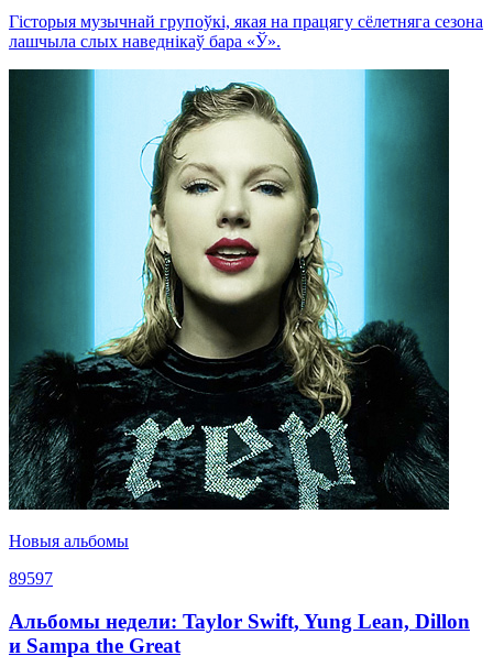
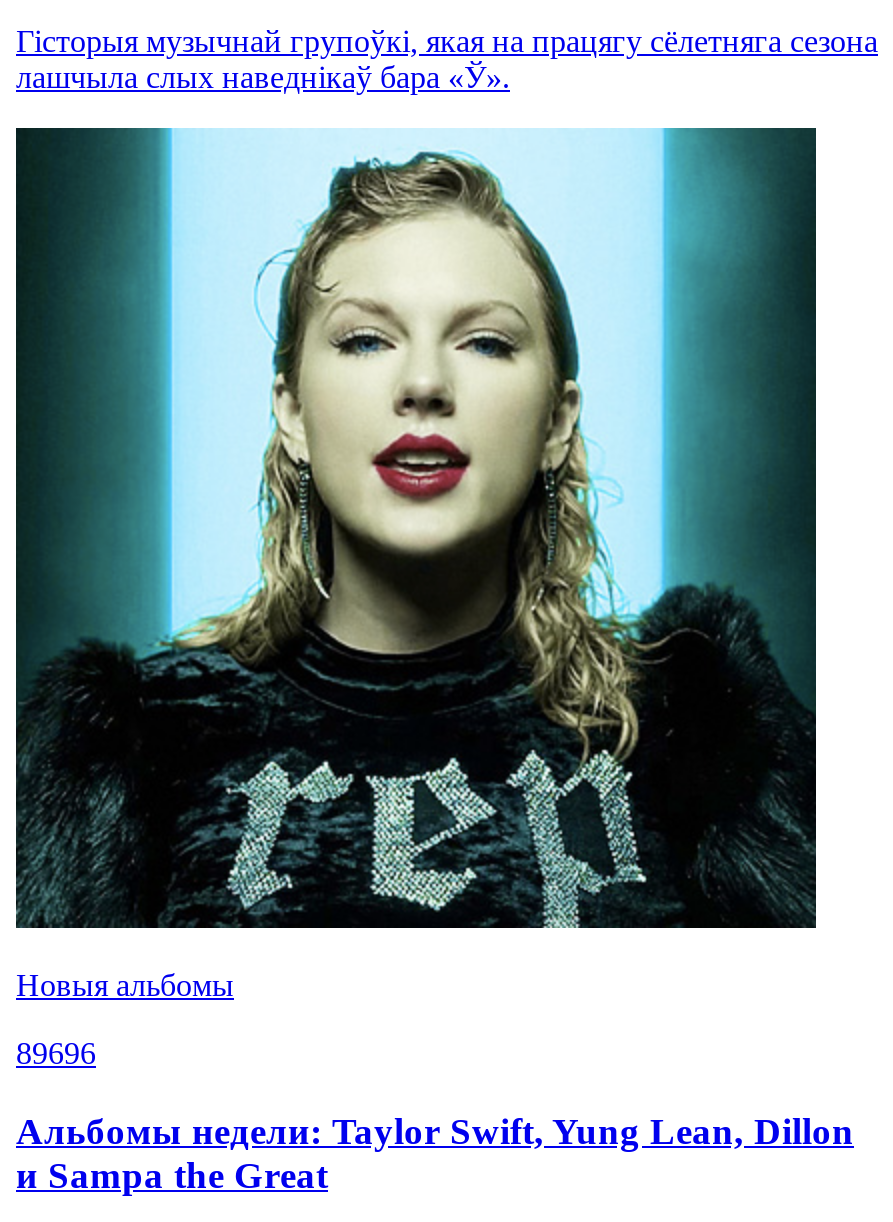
- 89597
+ 89696
